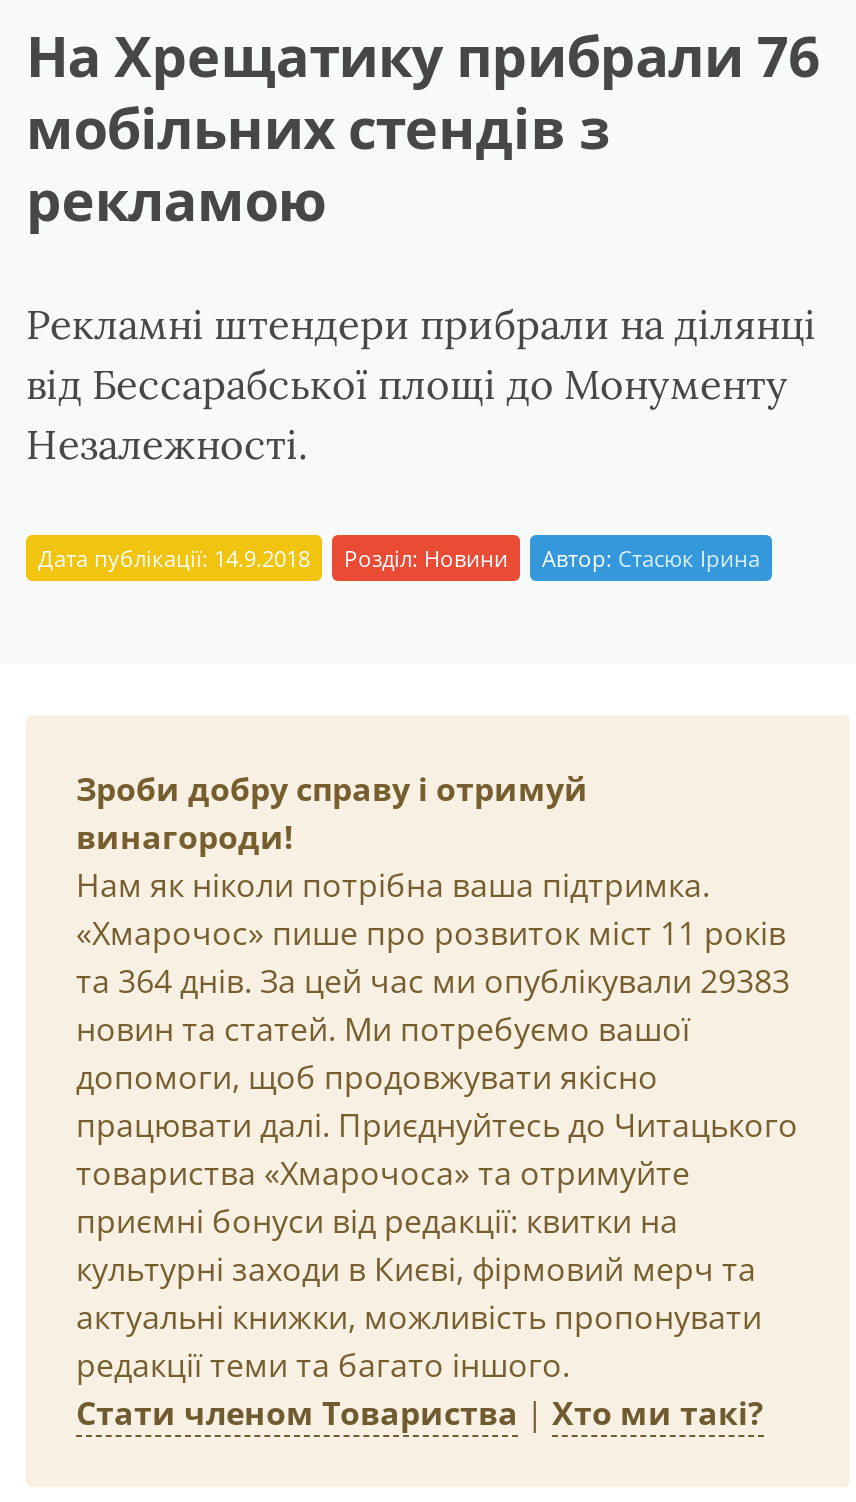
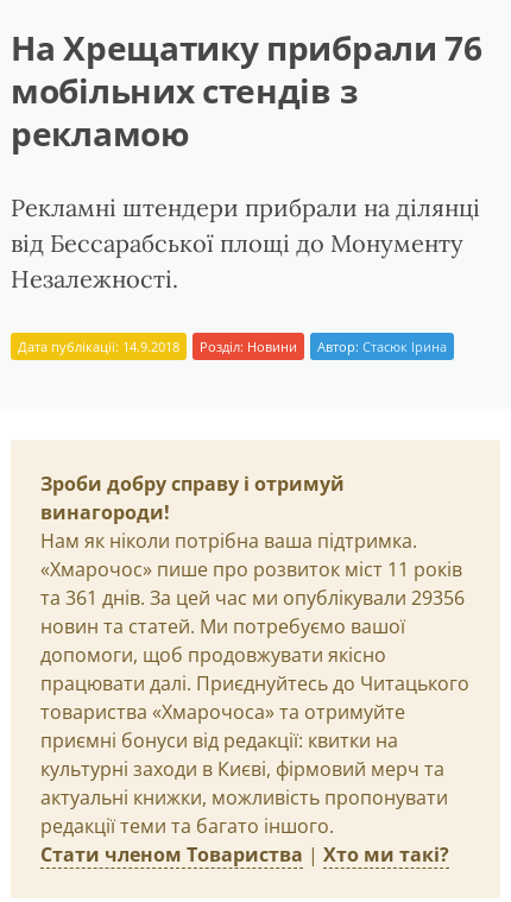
- та 364 днів. За цей час ми опублікували 29383
+ та 361 днів. За цей час ми опублікували 29356
